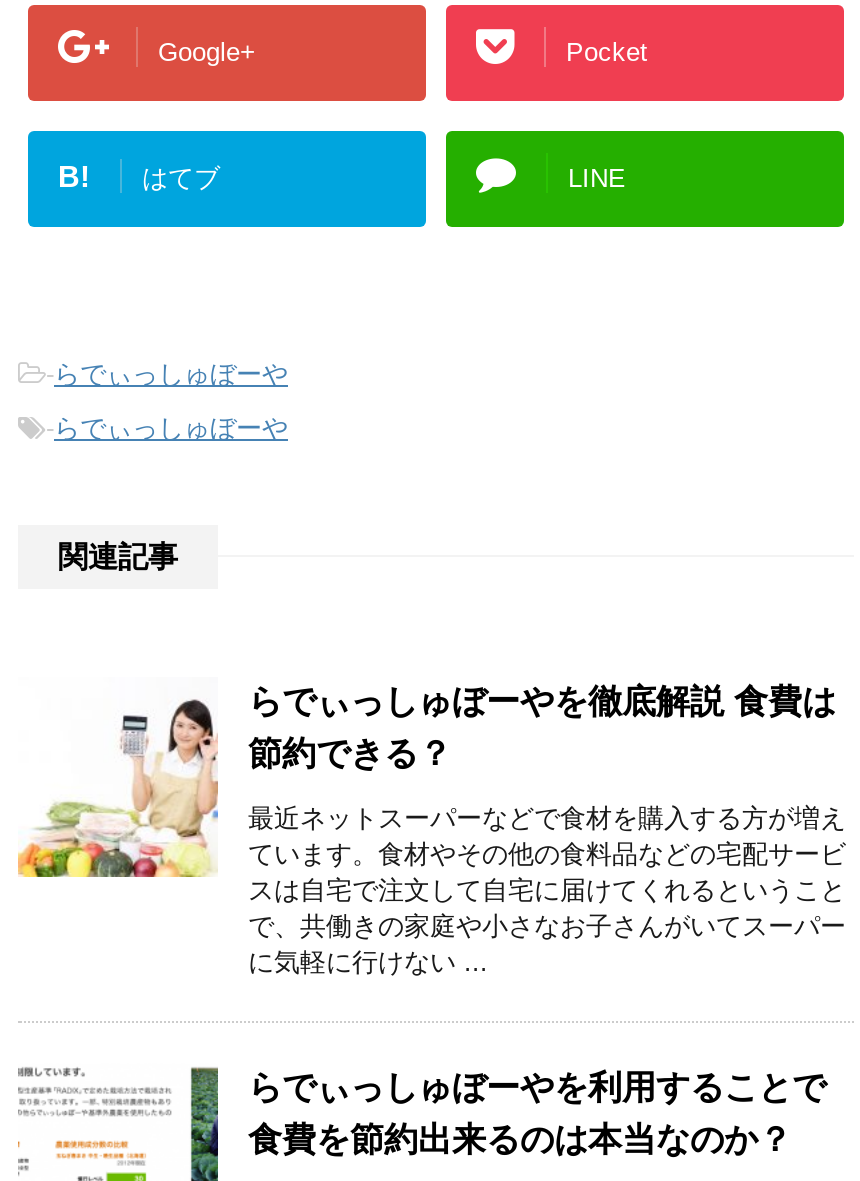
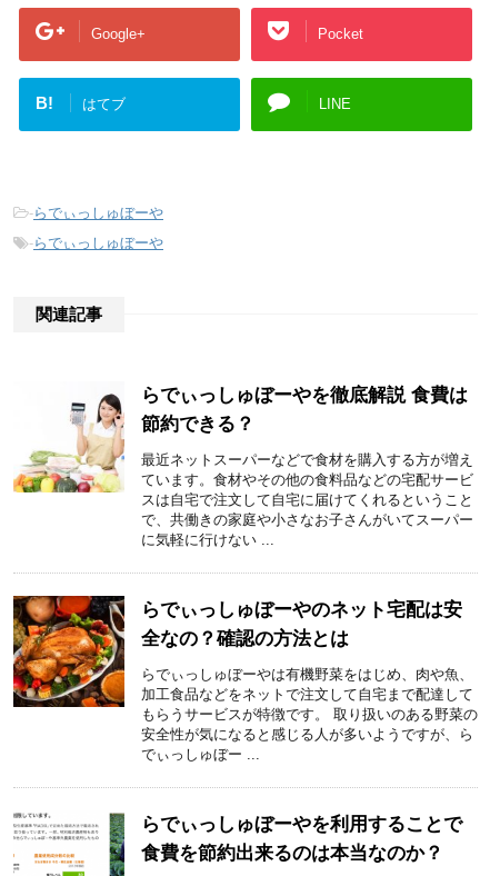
+ [image]
+ らでぃっしゅぼーやのネット宅配は安
+ 全なの？確認の方法とは
+ らでぃっしゅぼーやは有機野菜をはじめ、肉や魚、
+ 加工食品などをネットで注文して自宅まで配達して
+ もらうサービスが特徴です。 取り扱いのある野菜の
+ 安全性が気になると感じる人が多いようですが、ら
+ でぃっしゅぼー ...
